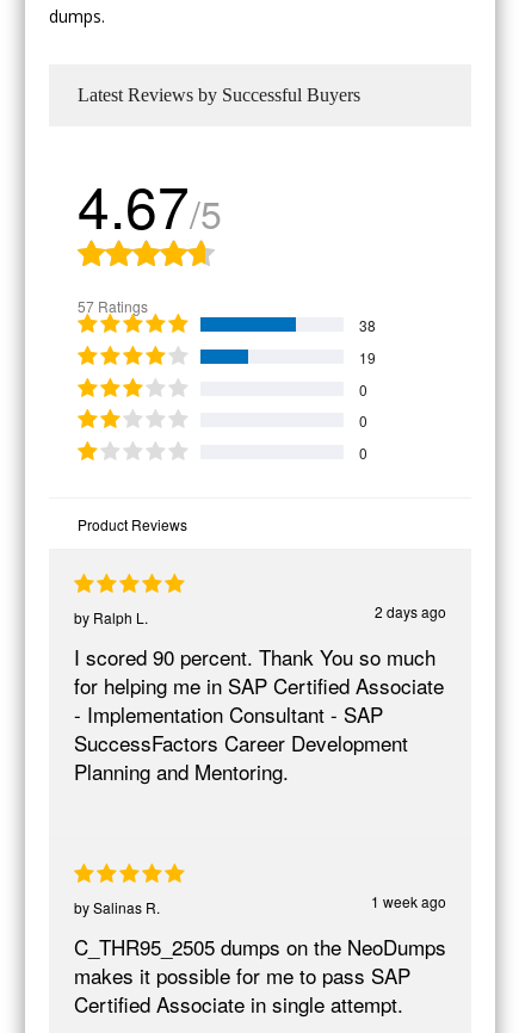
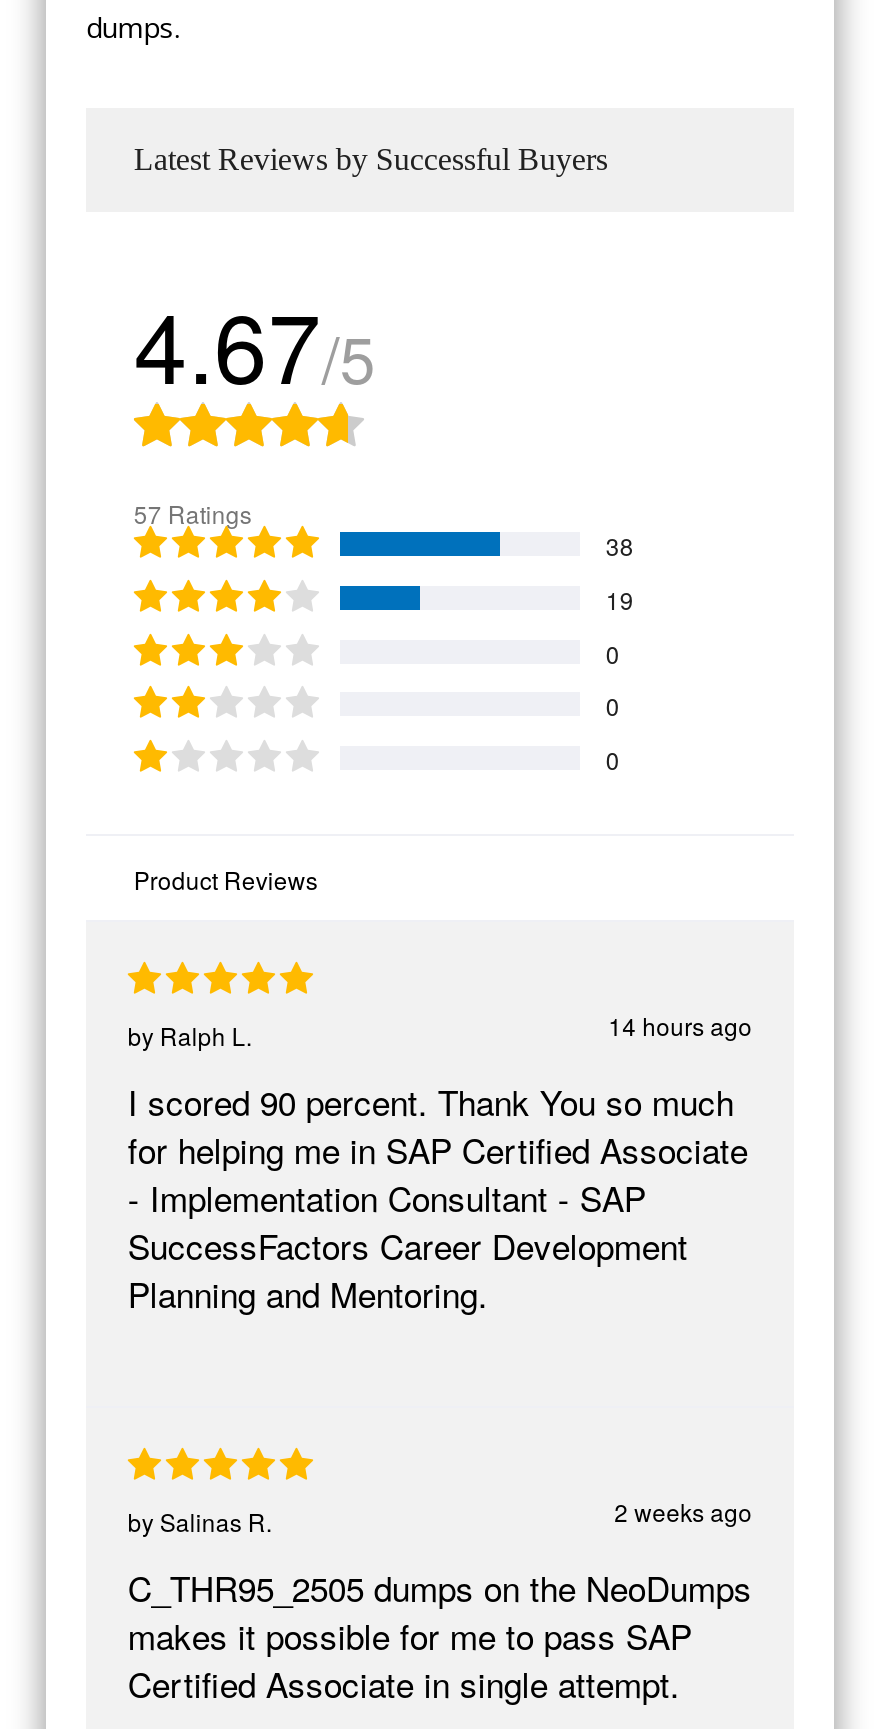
- 2 days ago
+ 14 hours ago

- 1 week ago
+ 2 weeks ago
